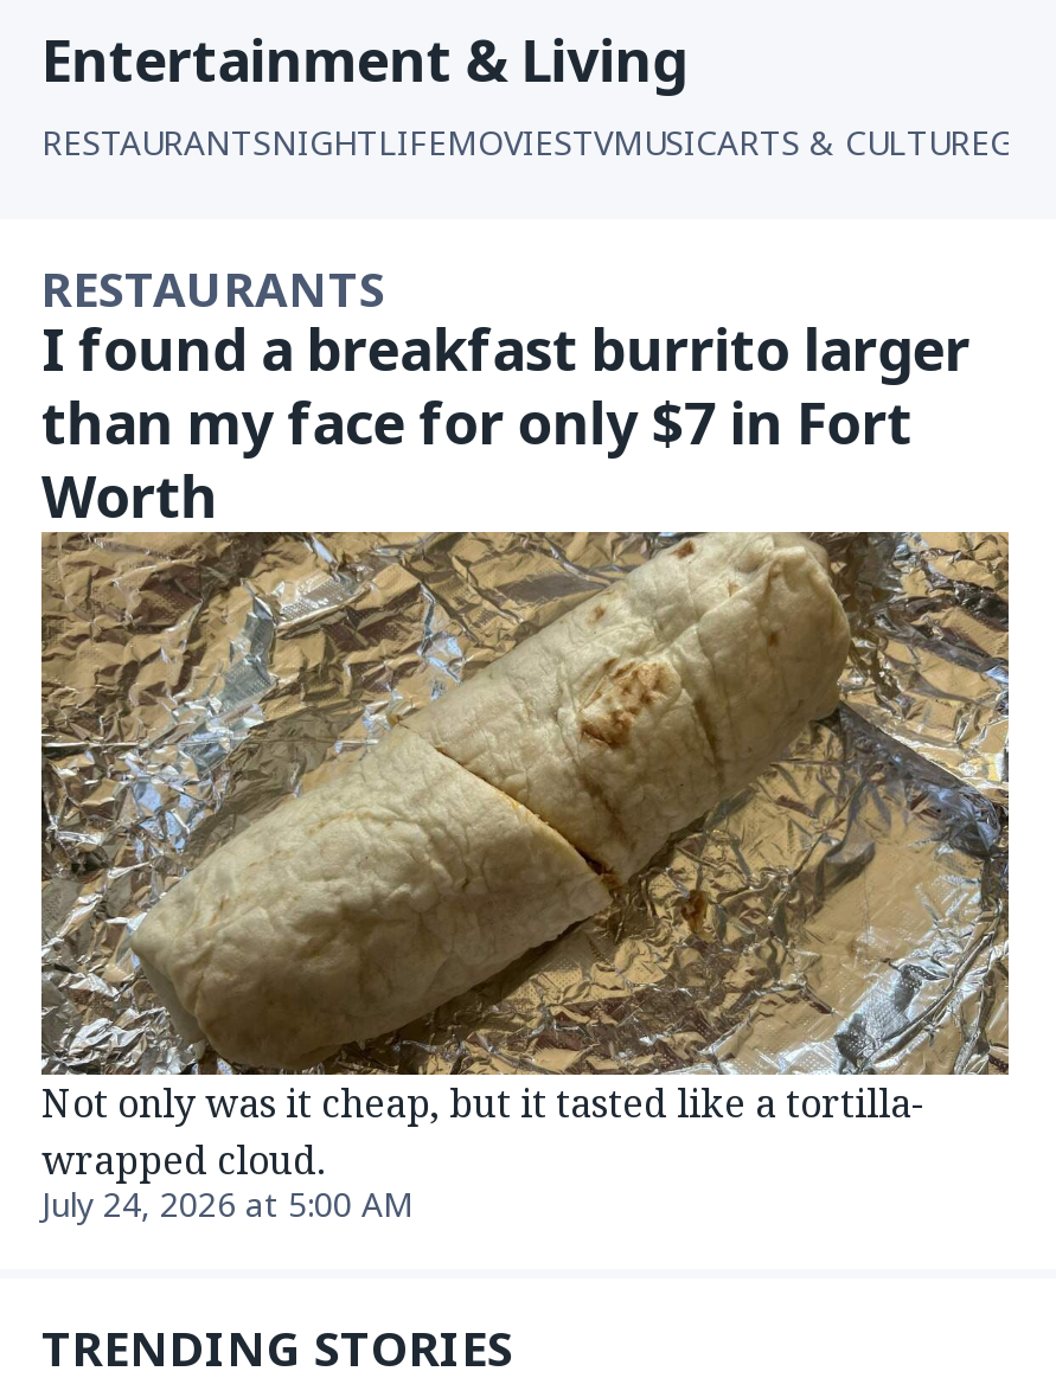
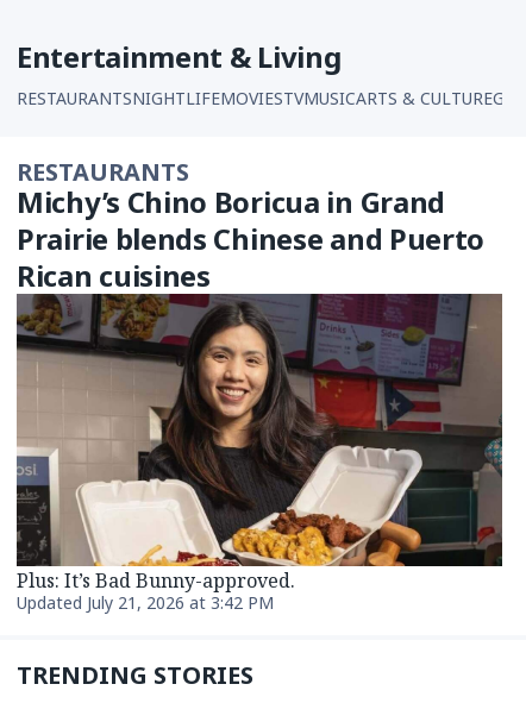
- I found a breakfast burrito larger
- than my face for only $7 in Fort
- Worth
+ Michy’s Chino Boricua in Grand
+ Prairie blends Chinese and Puerto
+ Rican cuisines

- [image]
- Not only was it cheap, but it tasted like a tortilla-
- wrapped cloud.
- July 24, 2026 at 5:00 AM
+ [image]
+ Plus: It’s Bad Bunny-approved.
+ Updated July 21, 2026 at 3:42 PM
